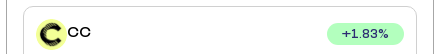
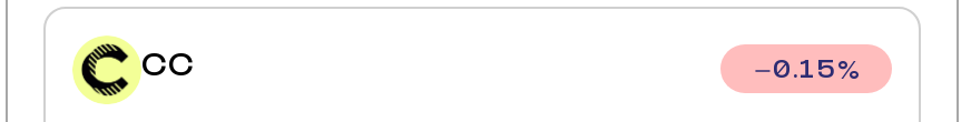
- +1.83%
+ 0.15%
